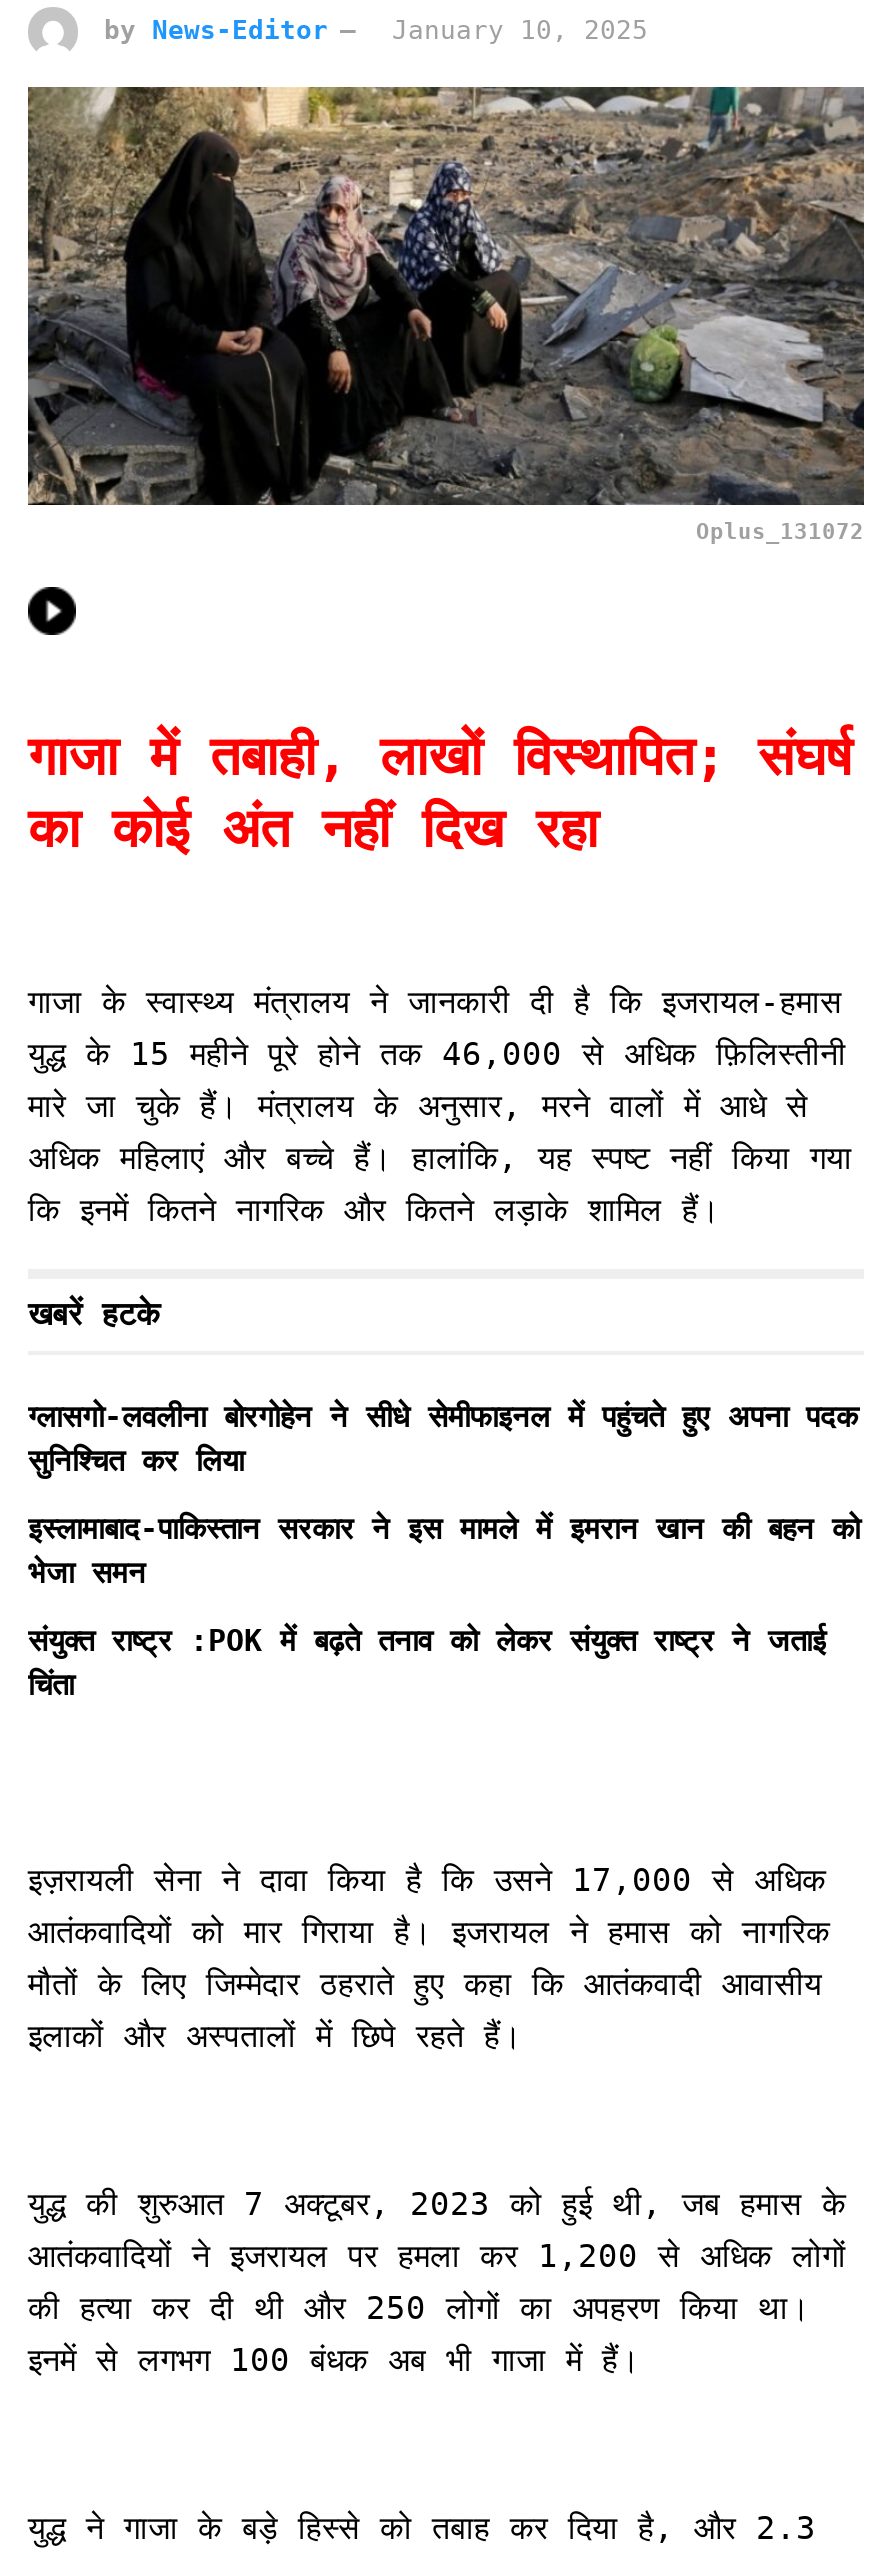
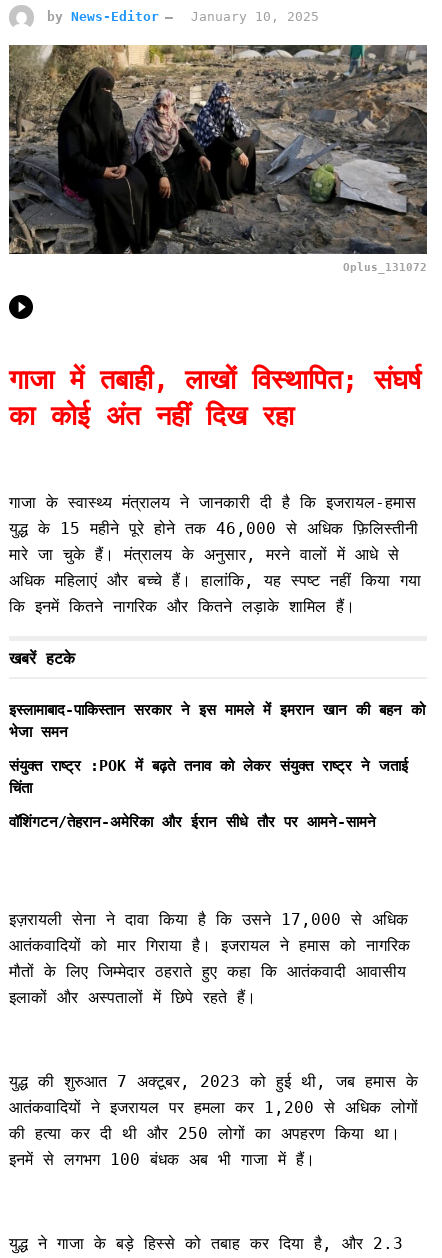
- ग्लासगो-लवलीना बोरगोहेन ने सीधे सेमीफाइनल में पहुंचते हुए अपना पदक
- सुनिश्चित कर लिया

moved up: इस्लामाबाद-पाकिस्तान सरकार ने इस मामले में इमरान खान की बहन को | भेजा समन | चिंता

+ वॉशिंगटन/तेहरान-अमेरिका और ईरान सीधे तौर पर आमने-सामने
